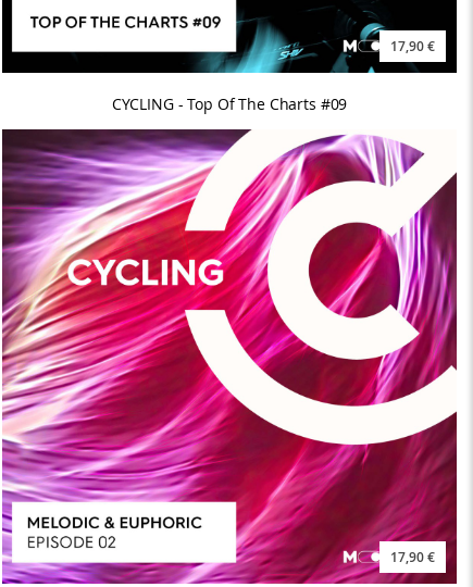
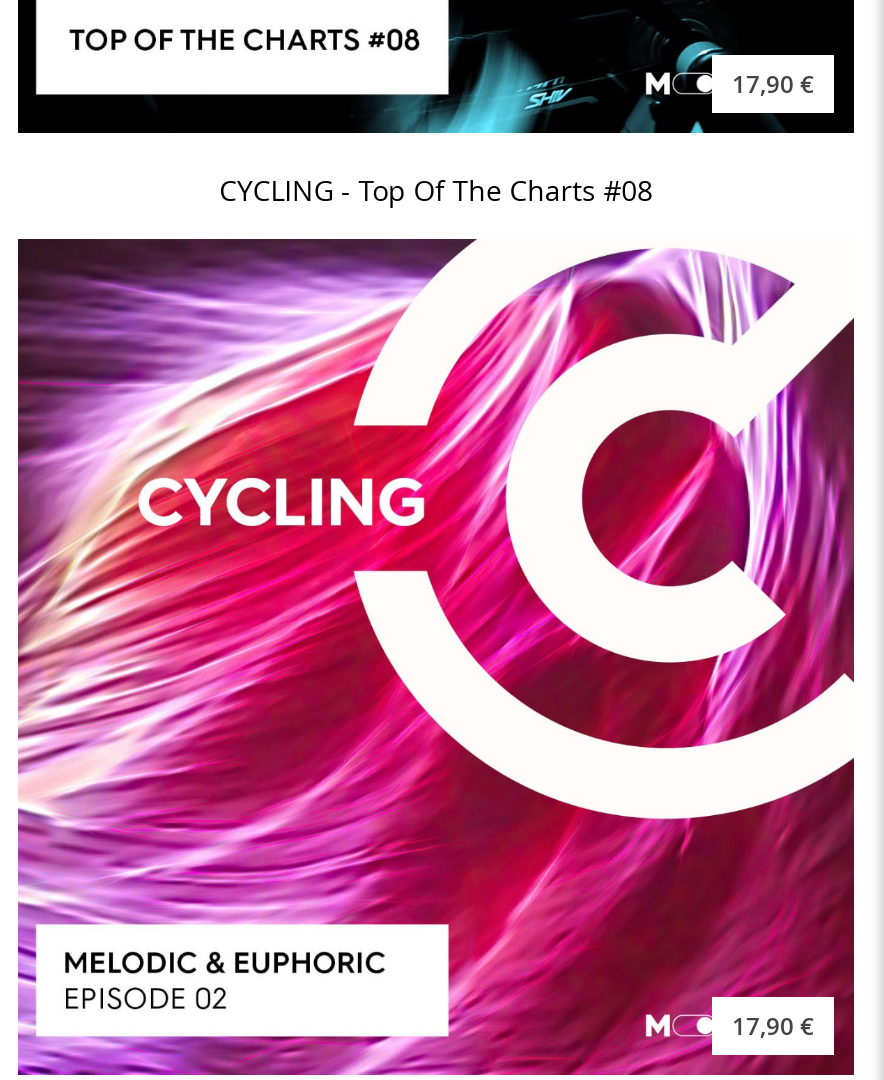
- CYCLING - Top Of The Charts #09
+ CYCLING - Top Of The Charts #08
